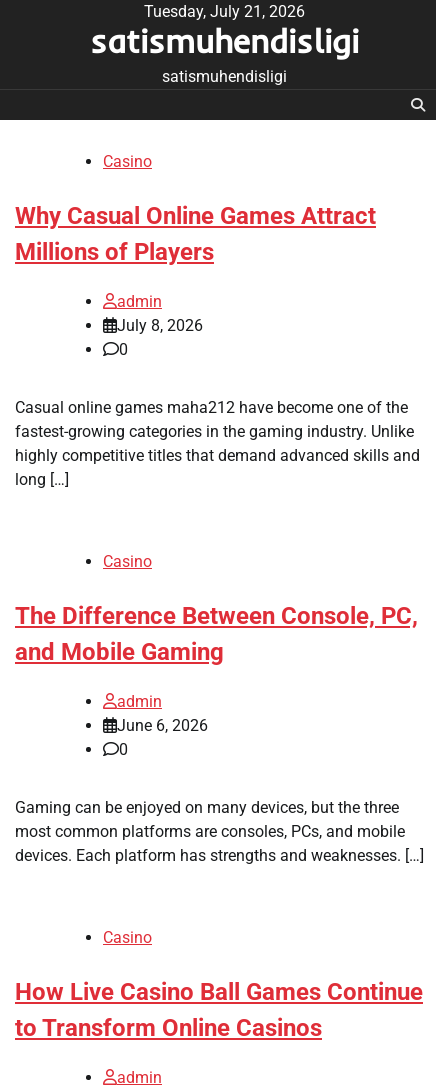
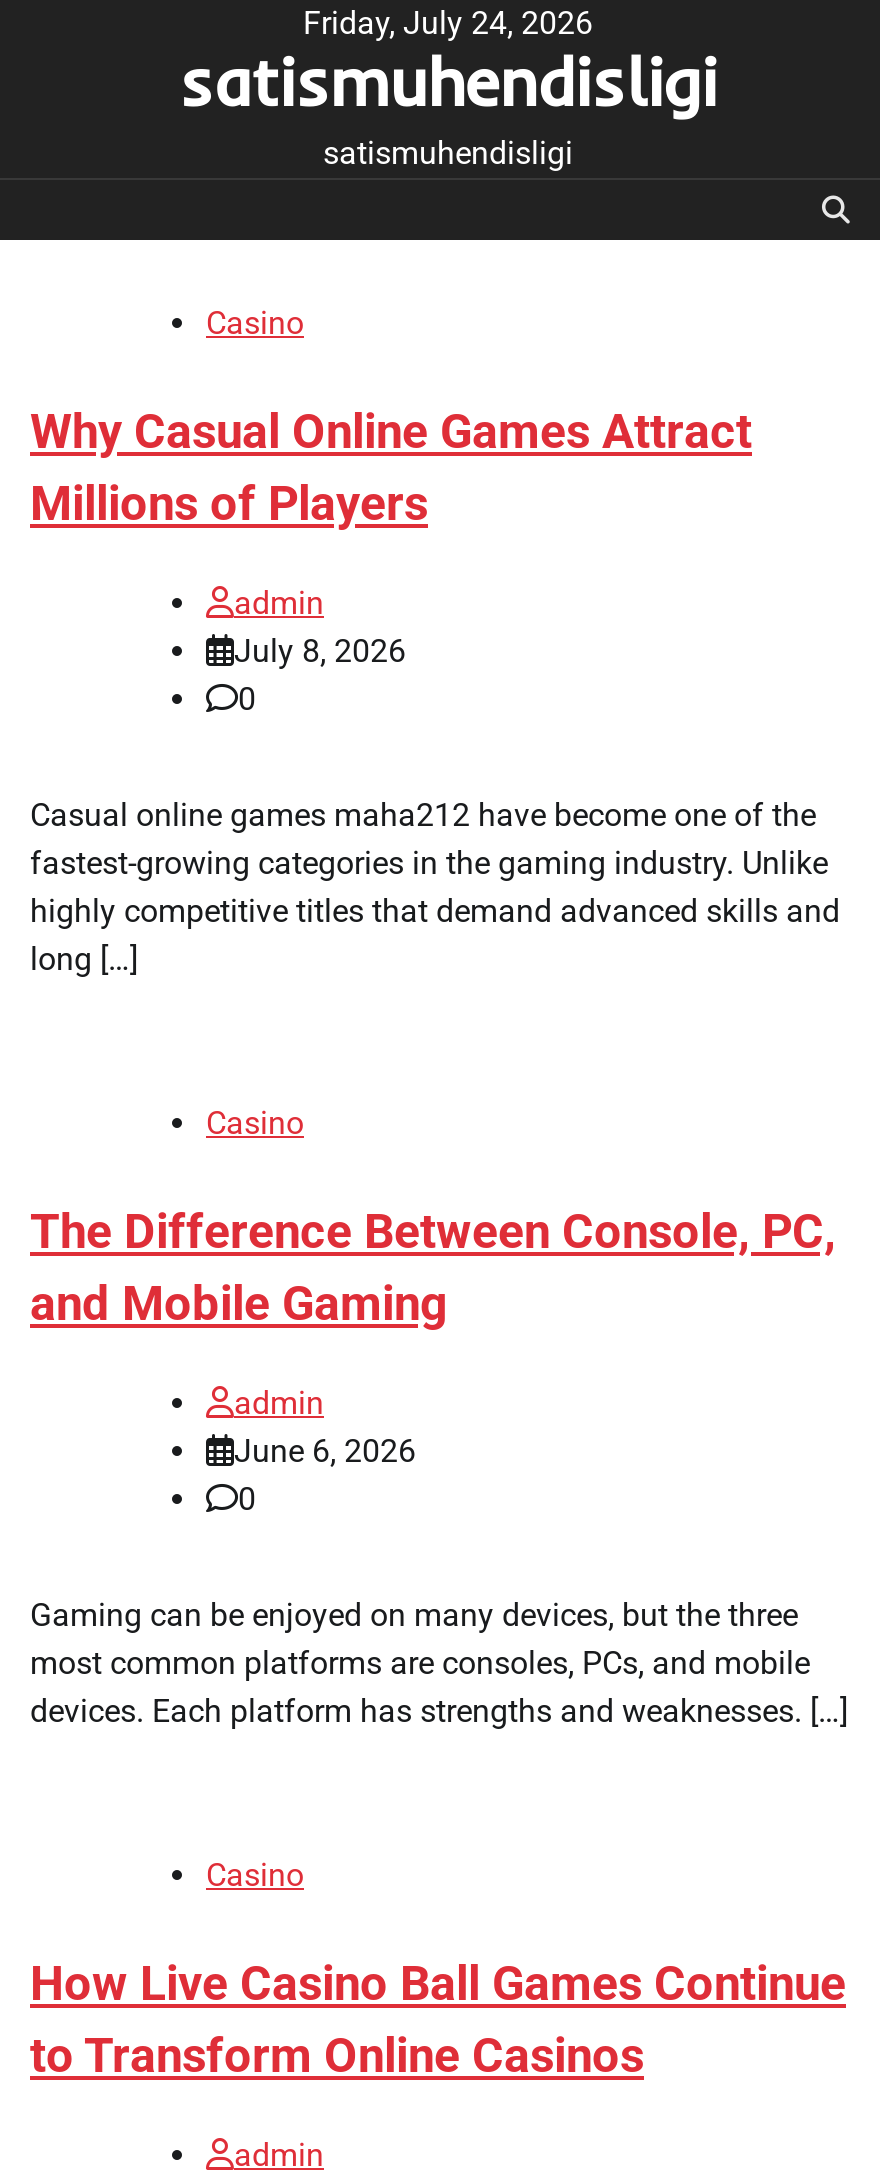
- Tuesday, July 21, 2026
+ Friday, July 24, 2026
